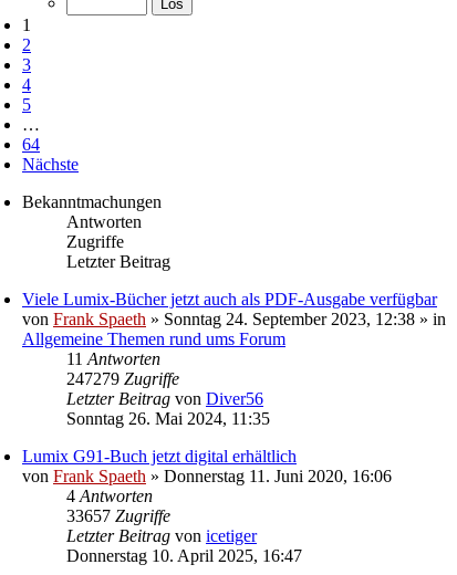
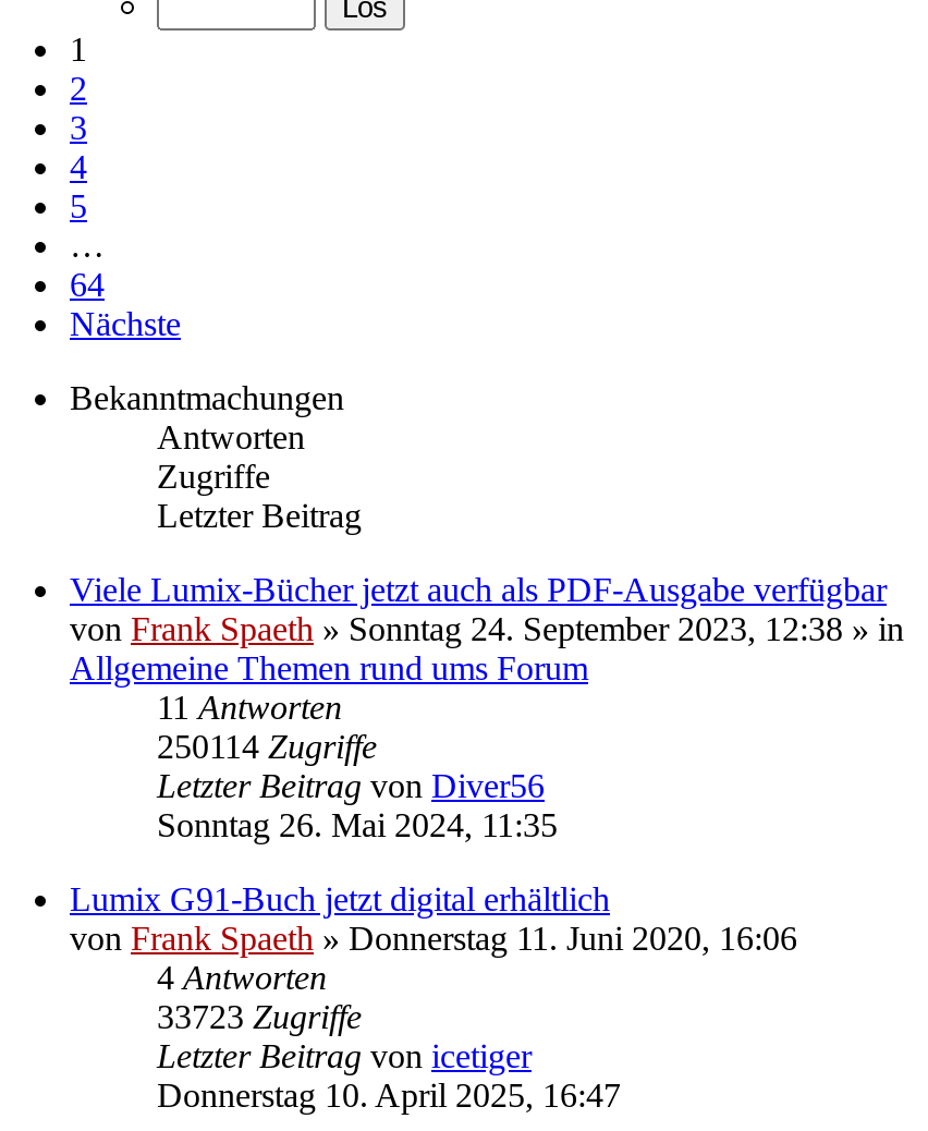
- 247279 Zugriffe
+ 250114 Zugriffe

- 33657 Zugriffe
+ 33723 Zugriffe
